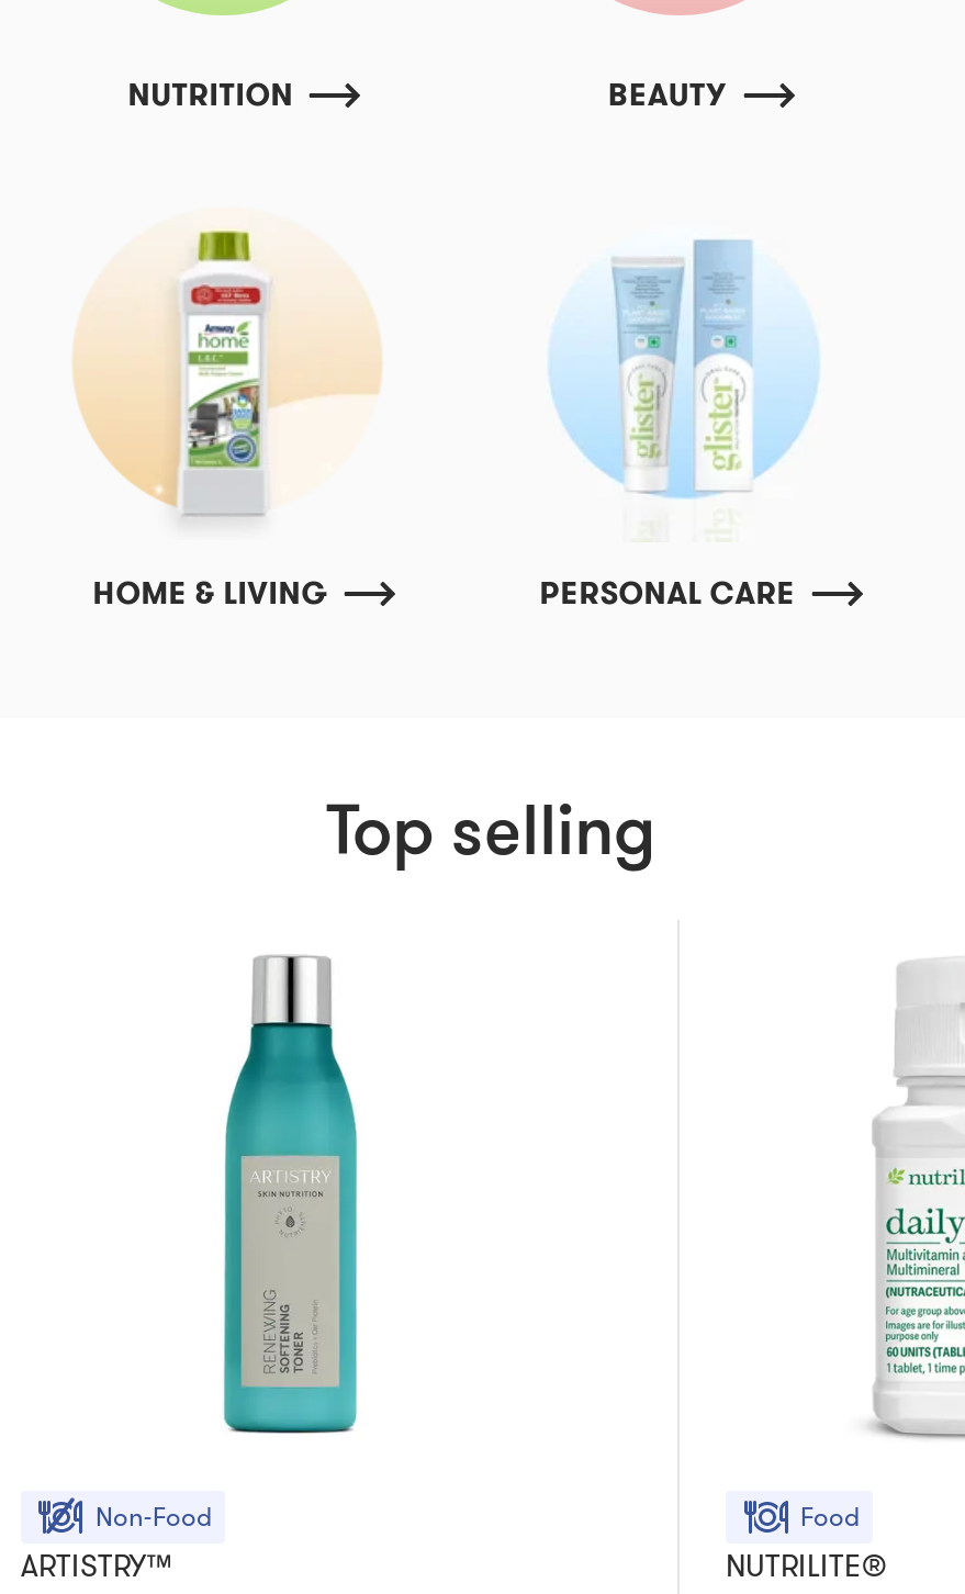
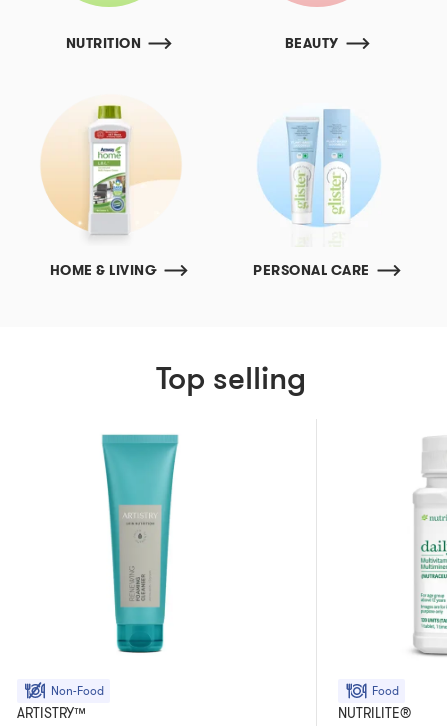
- [image]
+ [image]

- [image]
+ [image]
